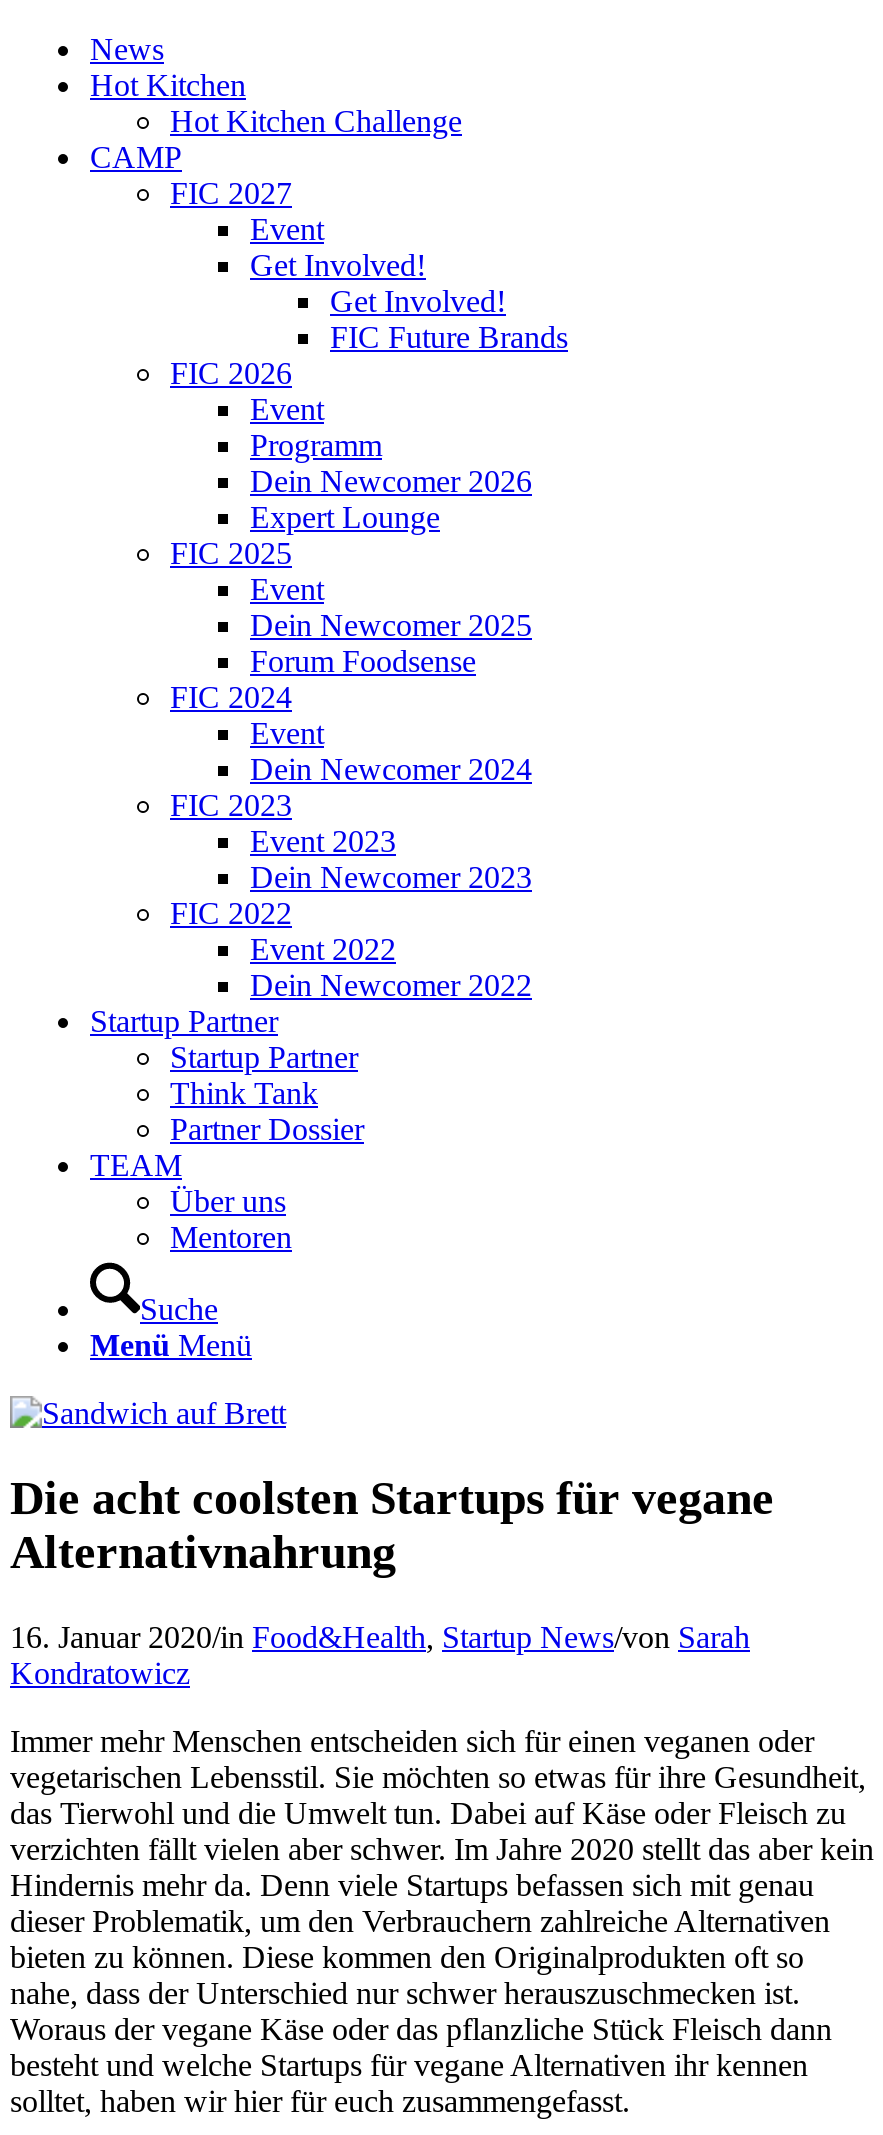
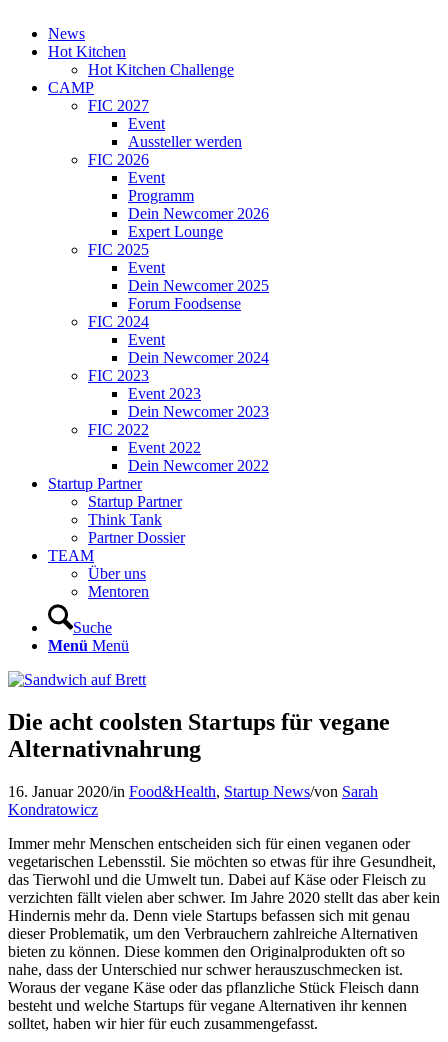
- Get Involved!
- Get Involved!
- FIC Future Brands
+ Aussteller werden
